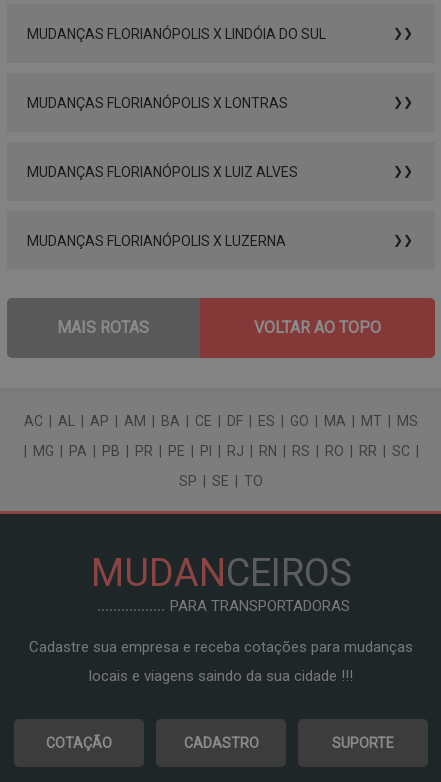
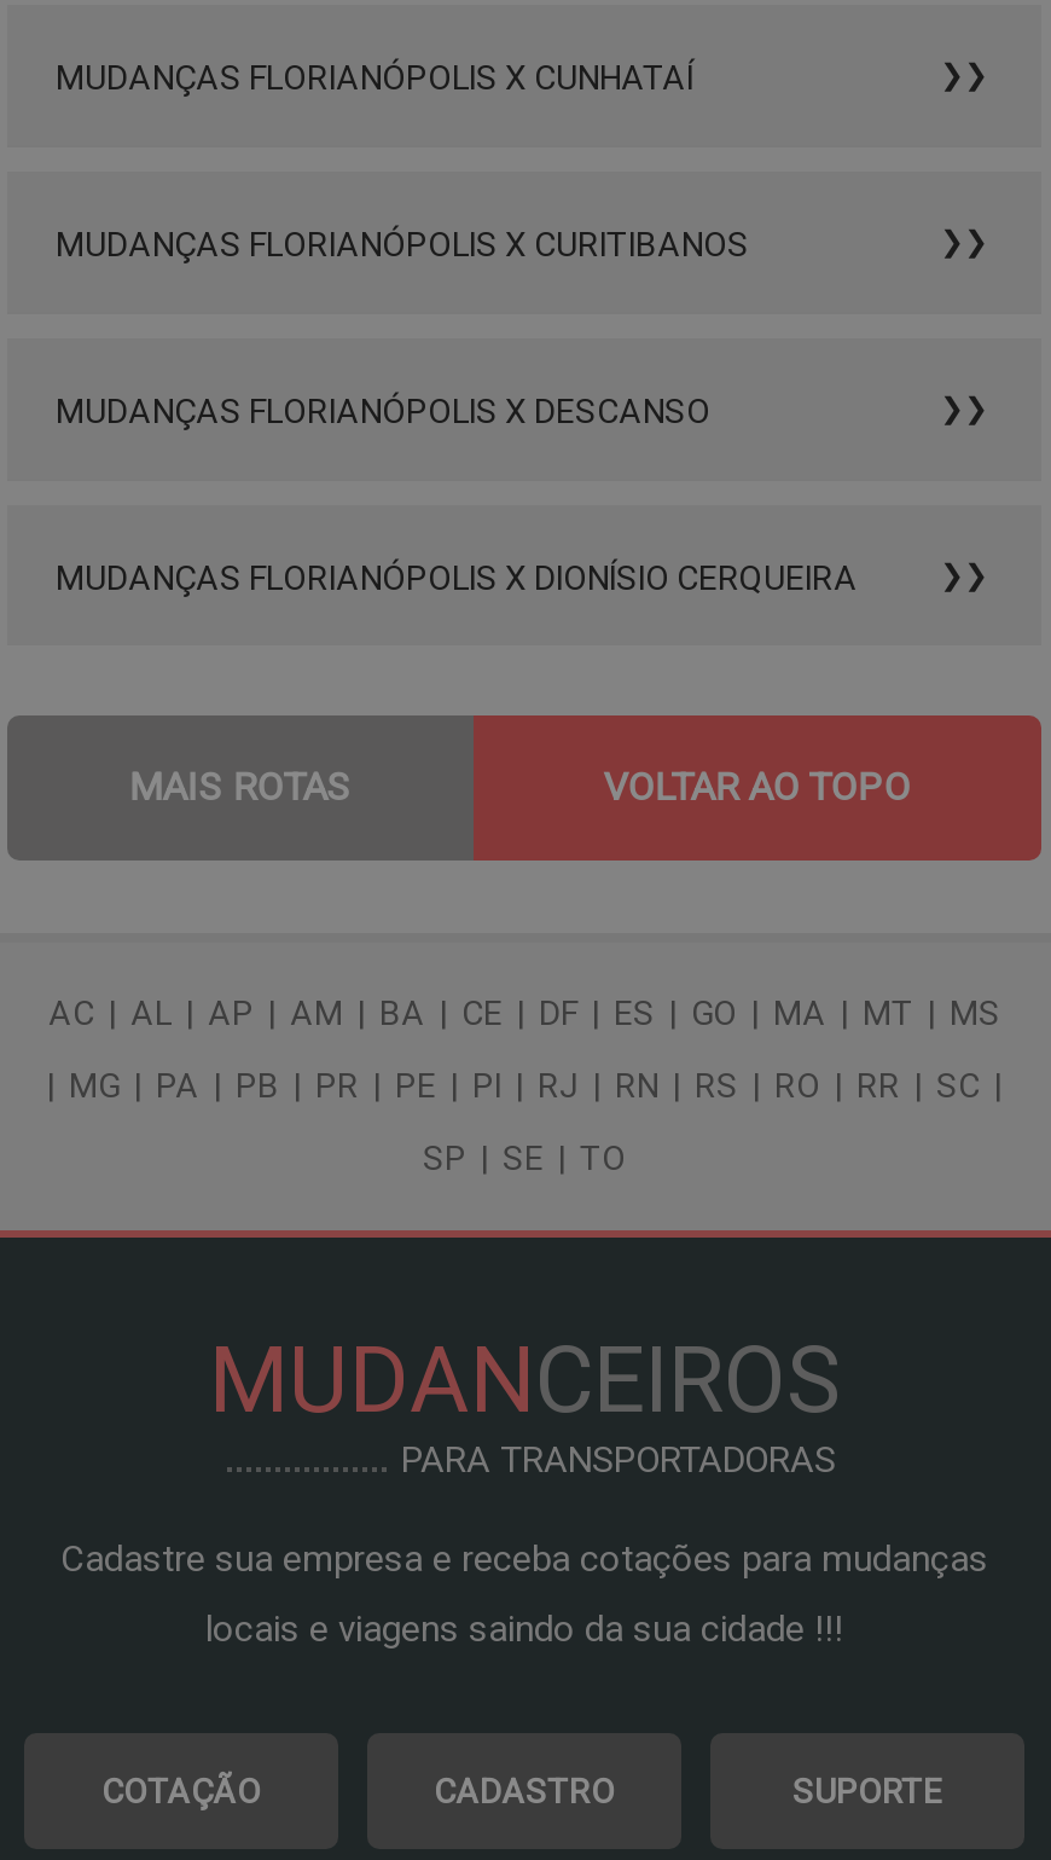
- MUDANÇAS FLORIANÓPOLIS X LINDÓIA DO SUL
+ MUDANÇAS FLORIANÓPOLIS X CUNHATAÍ

- MUDANÇAS FLORIANÓPOLIS X LONTRAS
+ MUDANÇAS FLORIANÓPOLIS X CURITIBANOS

- MUDANÇAS FLORIANÓPOLIS X LUIZ ALVES
+ MUDANÇAS FLORIANÓPOLIS X DESCANSO

- MUDANÇAS FLORIANÓPOLIS X LUZERNA
+ MUDANÇAS FLORIANÓPOLIS X DIONÍSIO CERQUEIRA
